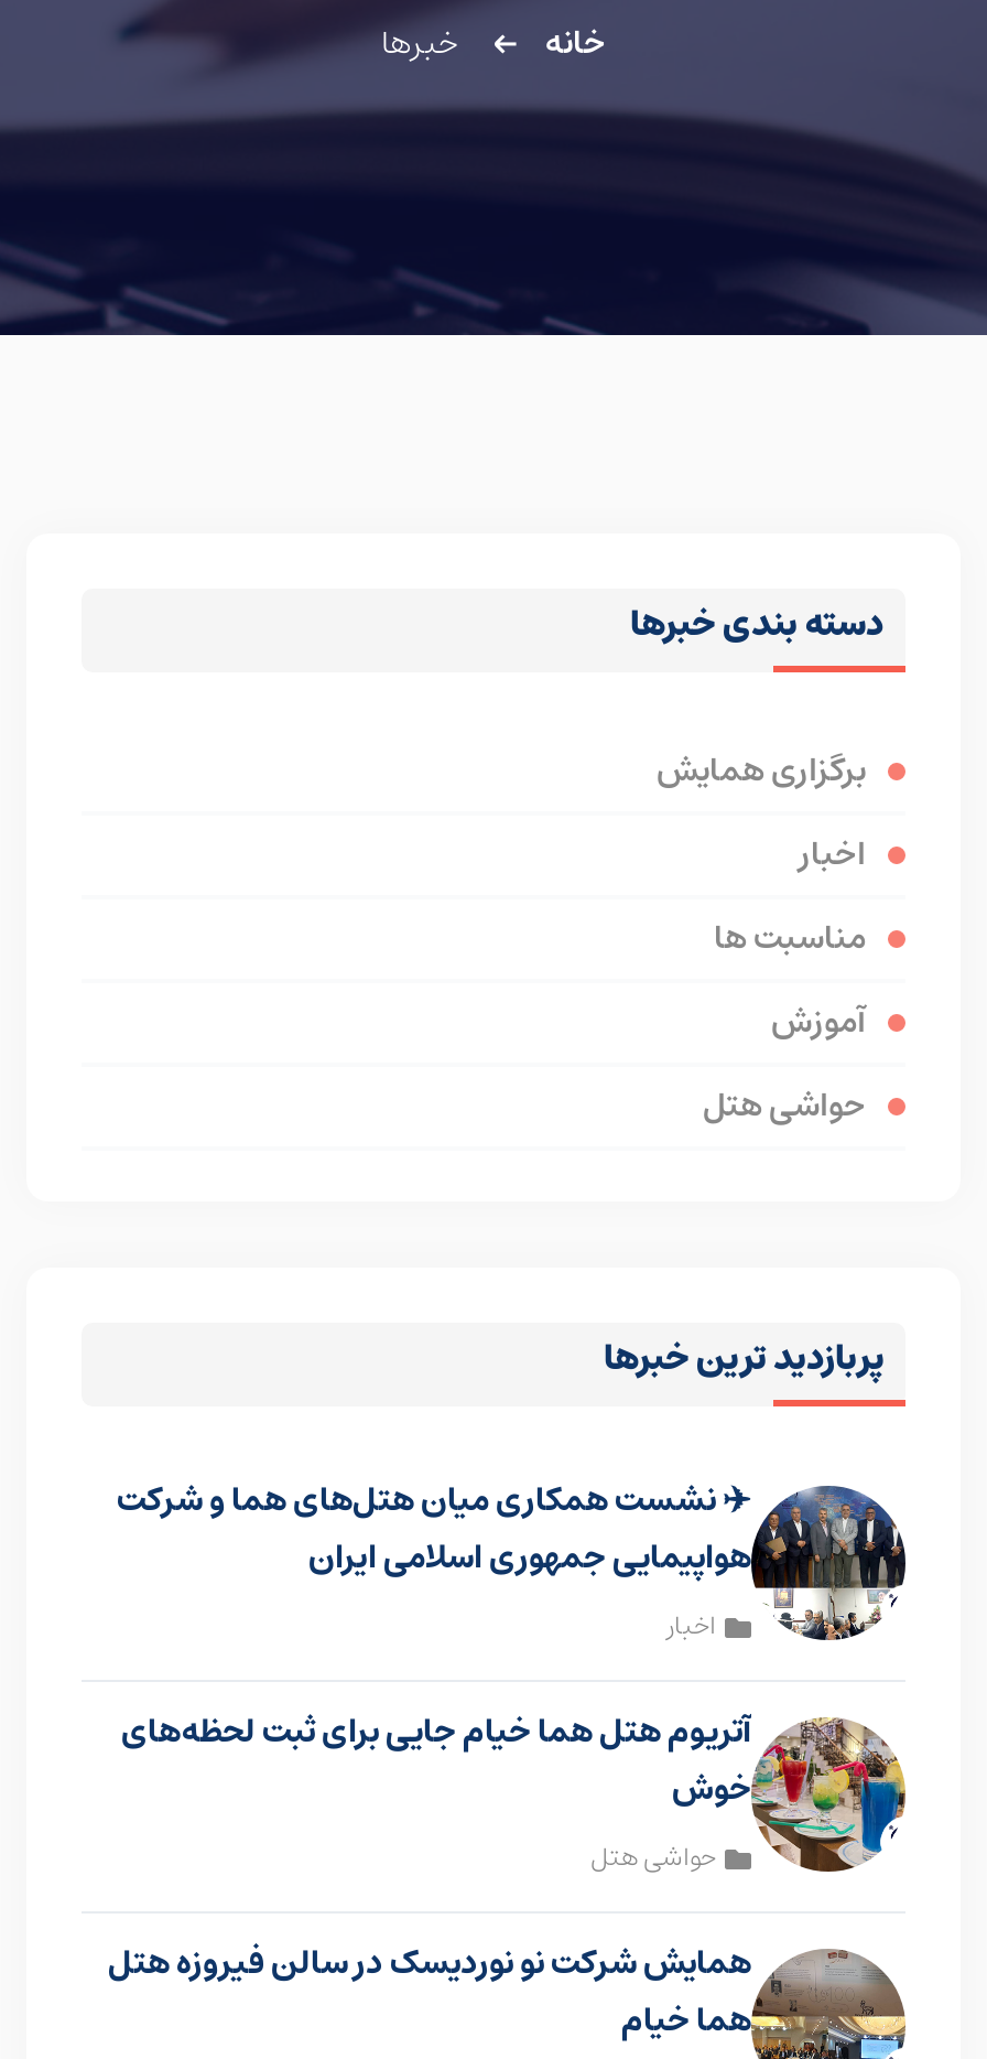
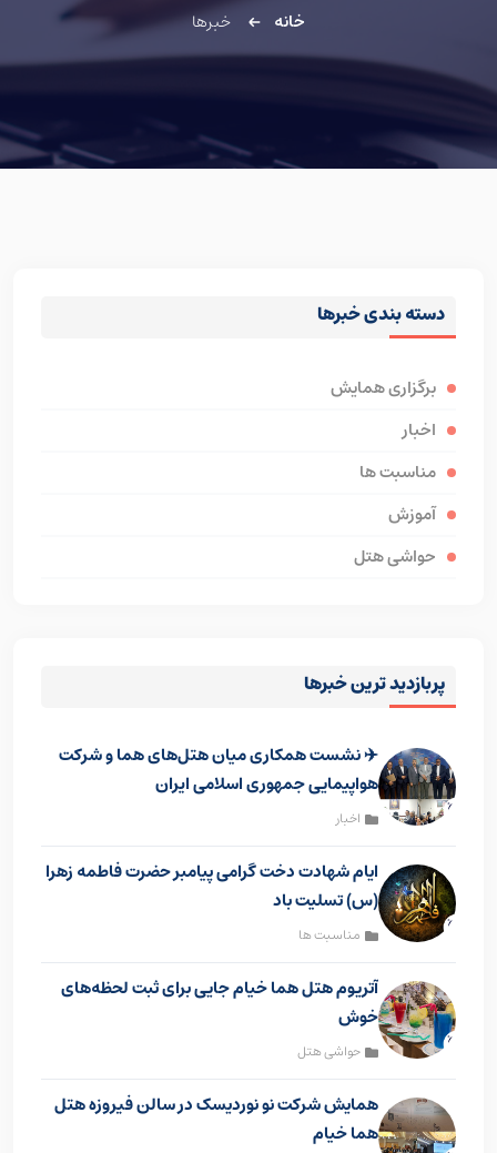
+ [image]
+ ایام شهادت دخت گرامی پیامبر حضرت فاطمه زهرا
+ (س) تسلیت باد
+ مناسبت ها
